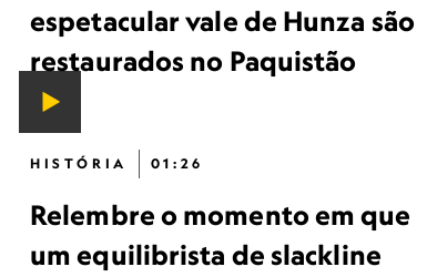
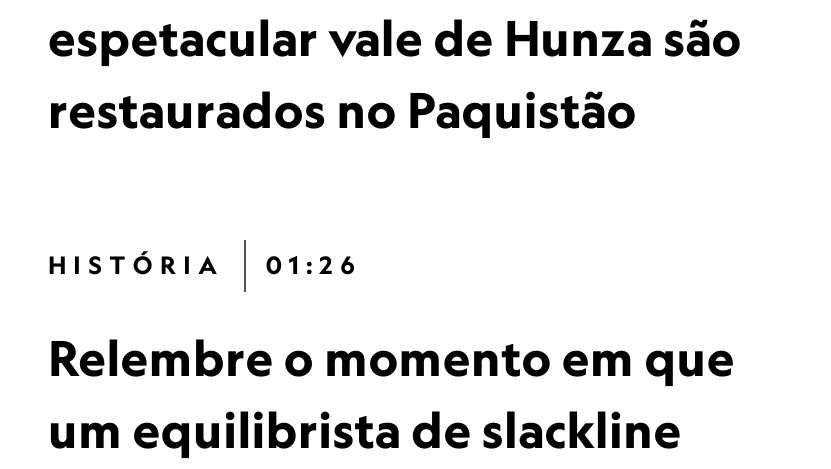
- [image]
